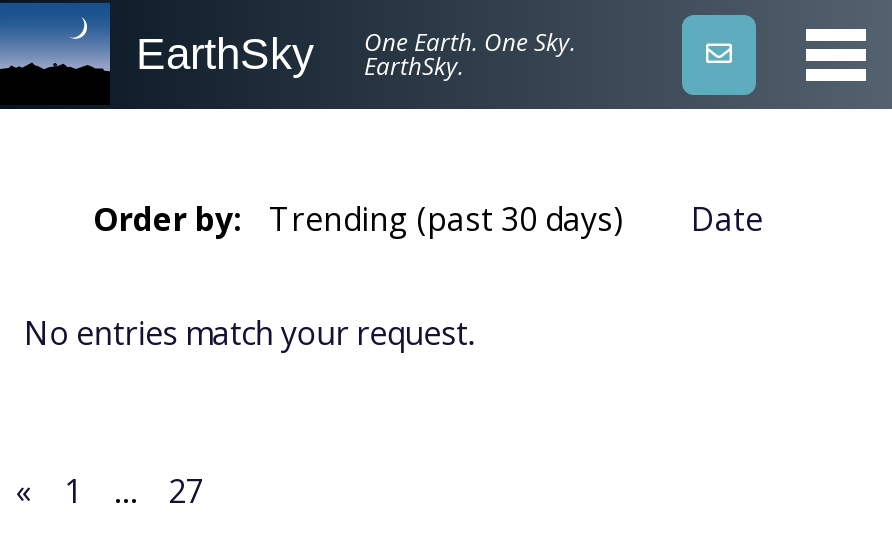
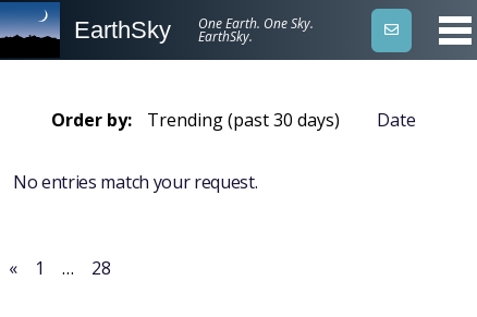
- 27
+ 28
